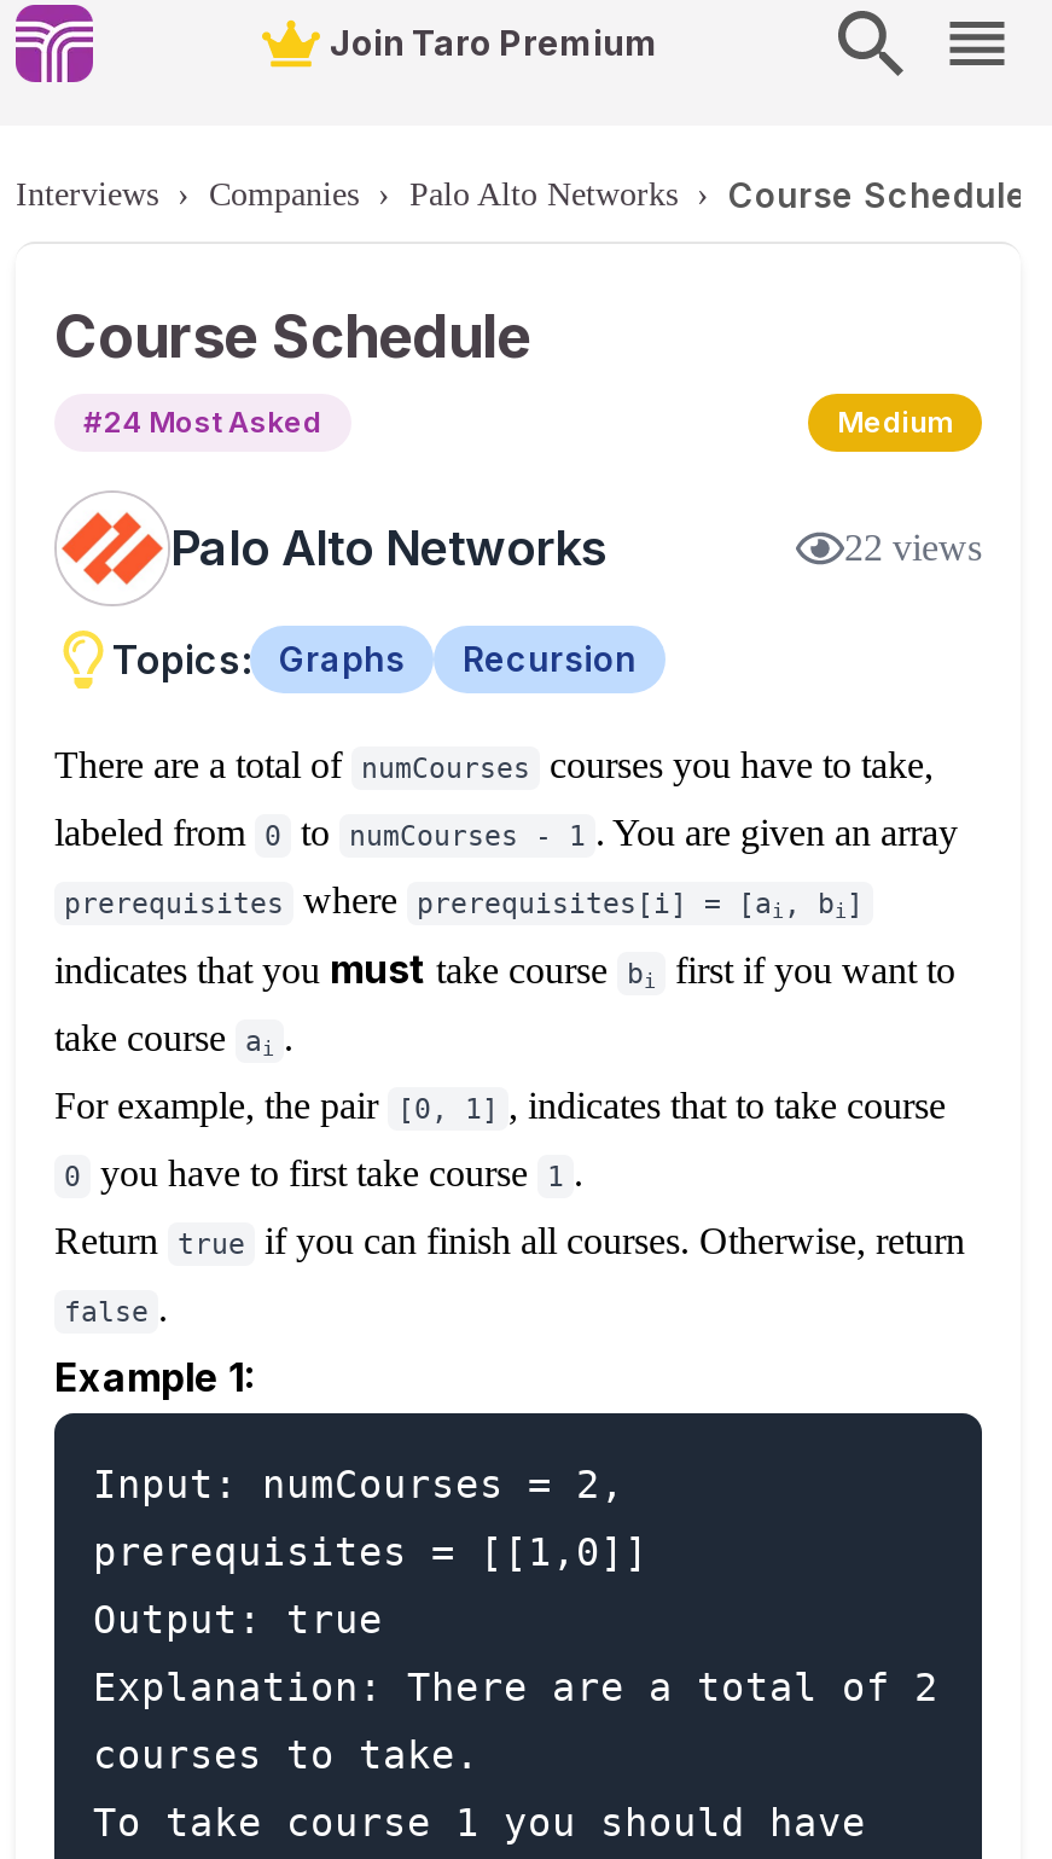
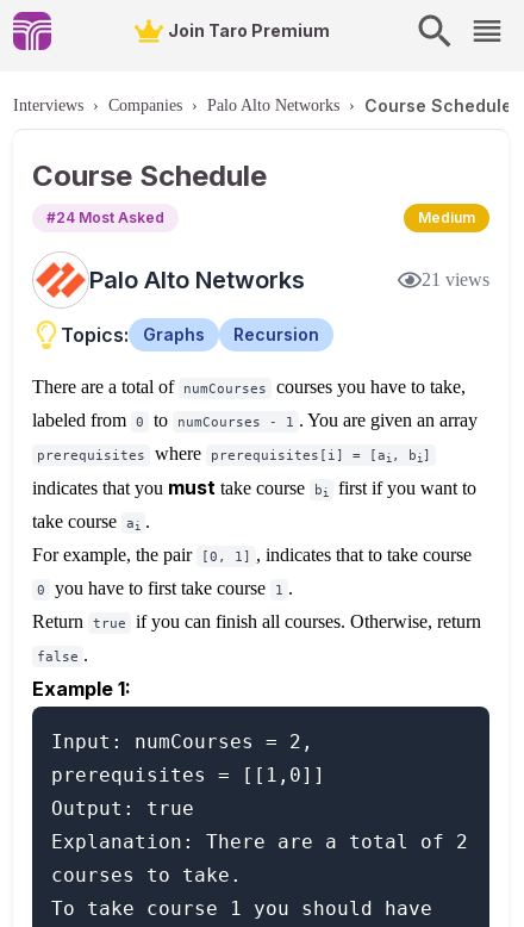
- 22 views
+ 21 views
